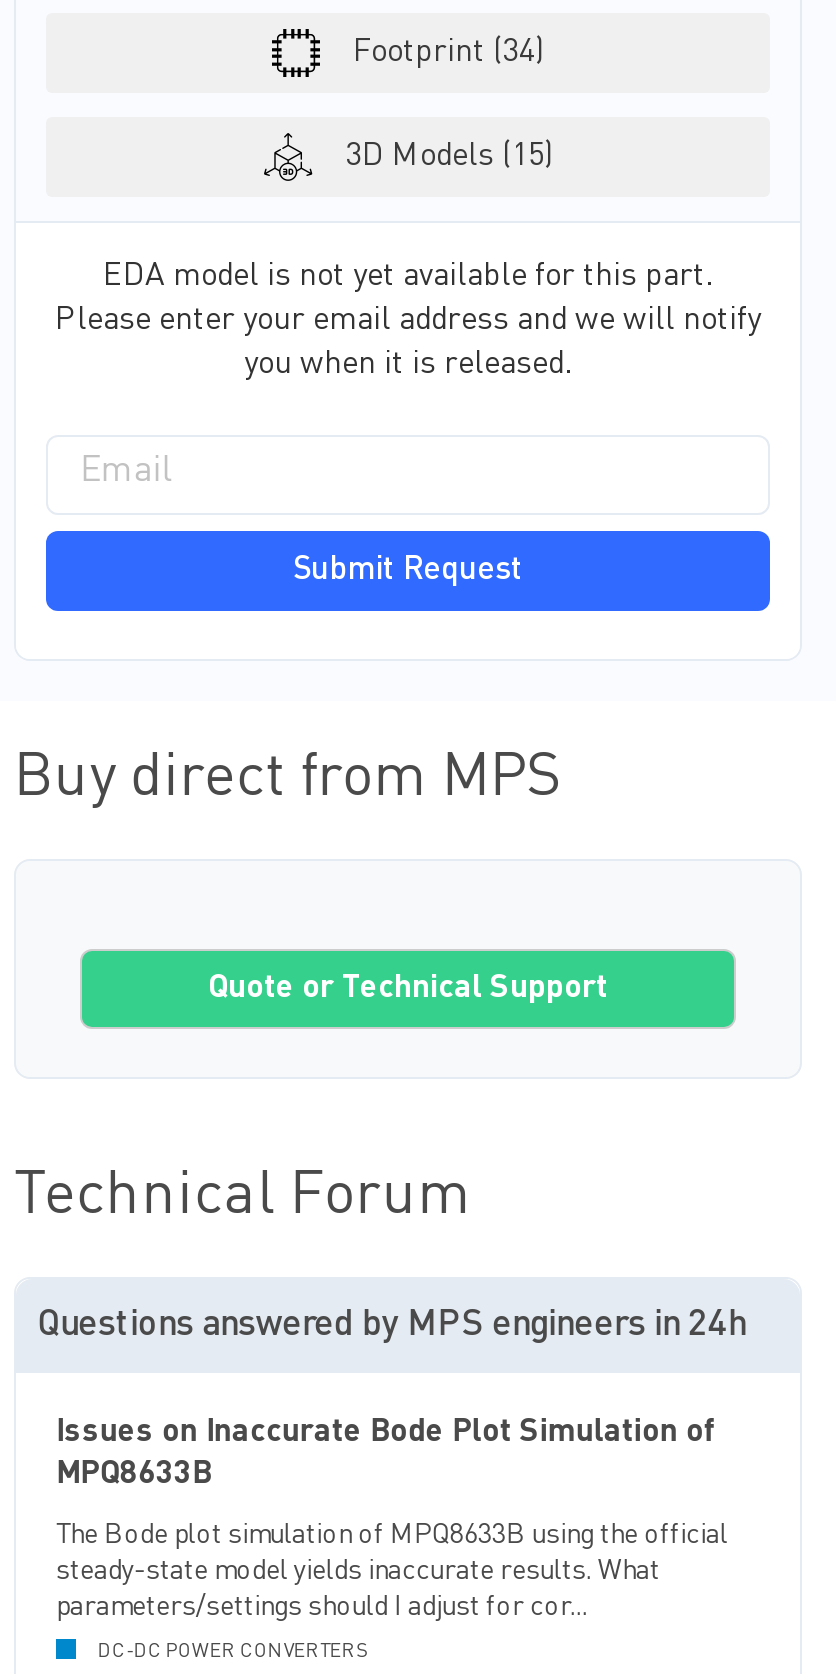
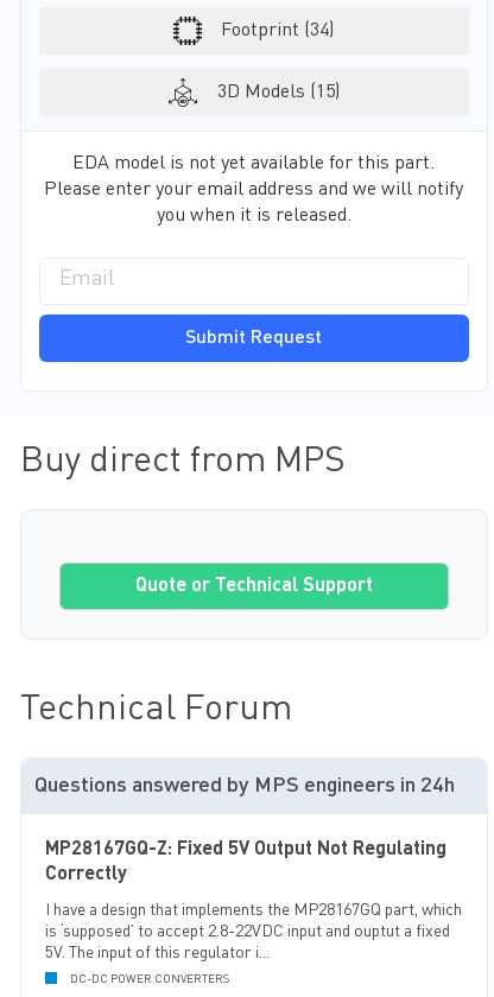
- Issues on Inaccurate Bode Plot Simulation of
- MPQ8633B
+ MP28167GQ-Z: Fixed 5V Output Not Regulating
+ Correctly

- The Bode plot simulation of MPQ8633B using the official
- steady-state model yields inaccurate results. What
- parameters/settings should I adjust for cor...
+ I have a design that implements the MP28167GQ part, which
+ is ‘supposed’ to accept 2.8-22VDC input and ouptut a fixed
+ 5V. The input of this regulator i...
